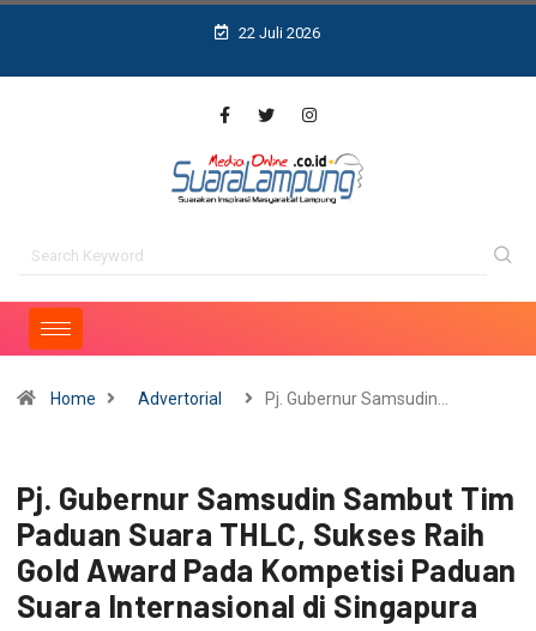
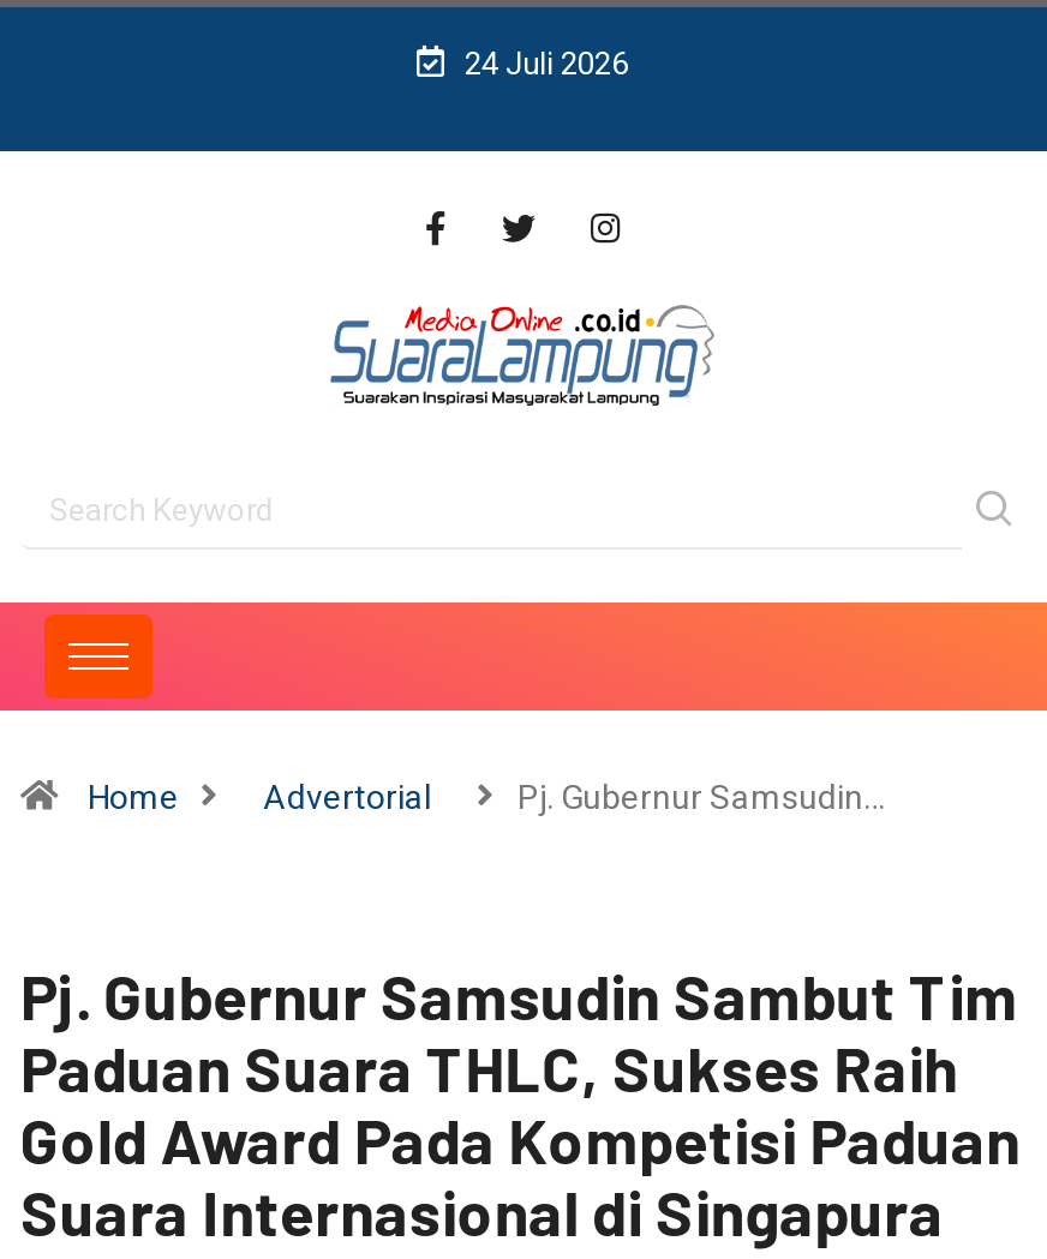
- 22 Juli 2026
+ 24 Juli 2026
